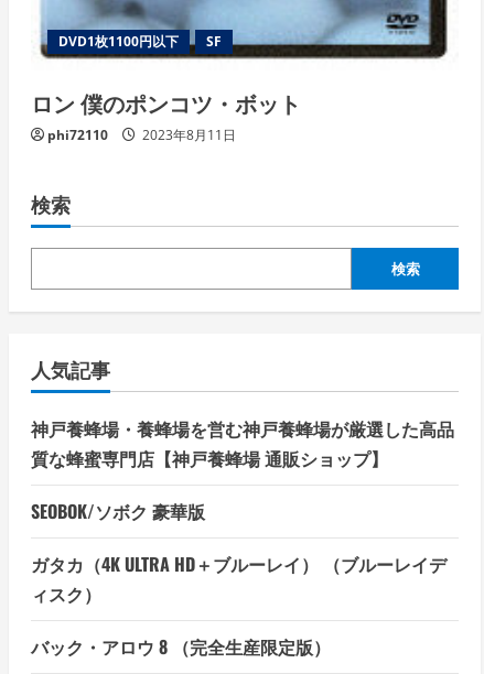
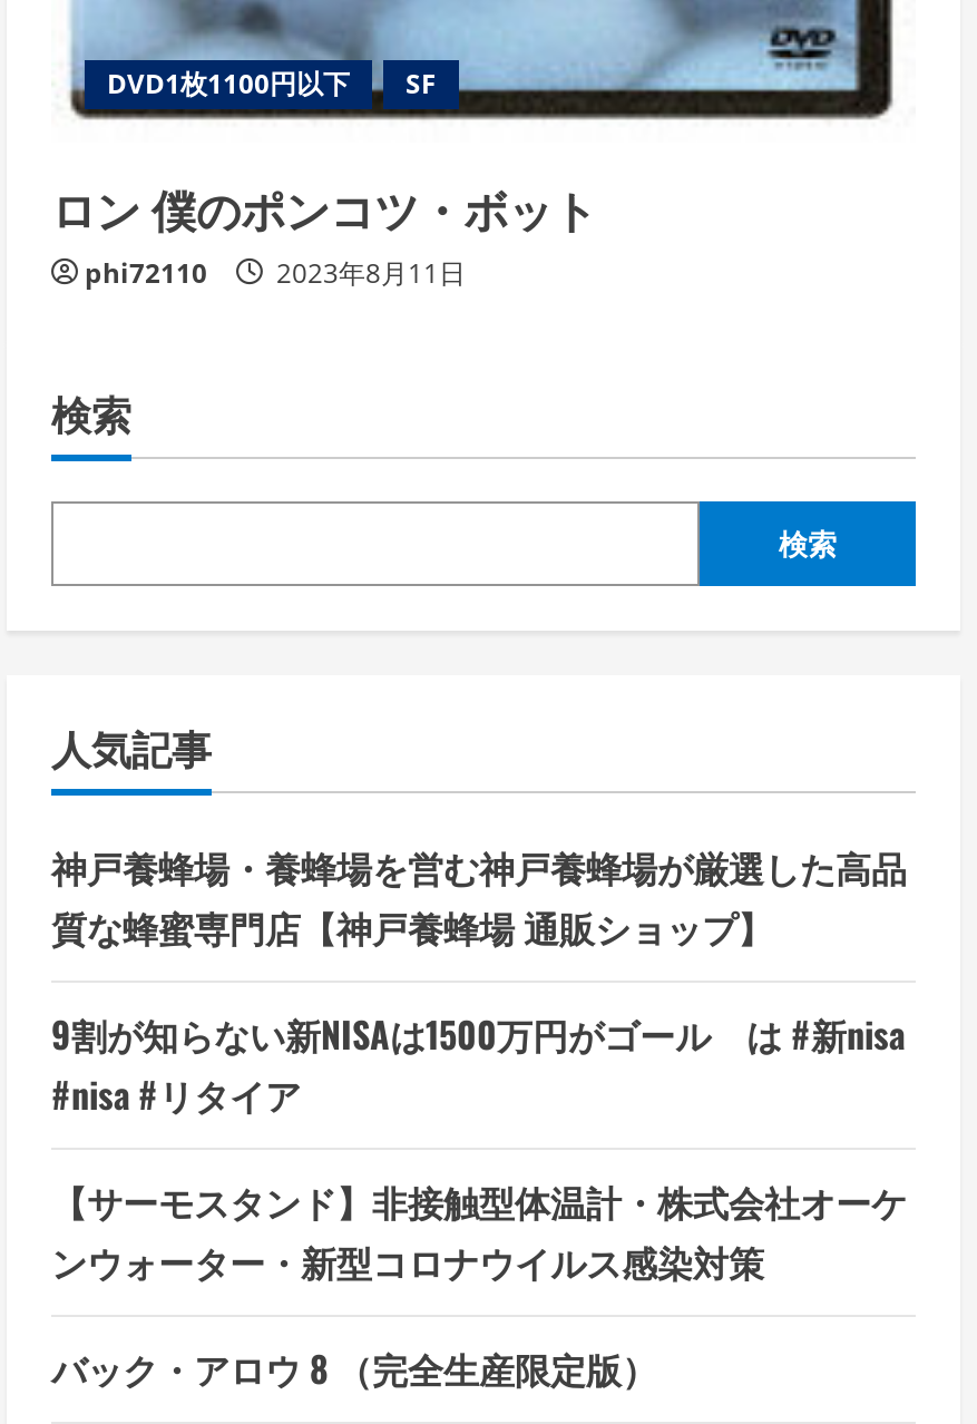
- SEOBOK/ソボク 豪華版
+ 9割が知らない新NISAは1500万円がゴール は #新nisa
+ #nisa #リタイア

- ガタカ（4K ULTRA HD＋ブルーレイ） （ブルーレイデ
- ィスク）
+ 【サーモスタンド】非接触型体温計・株式会社オーケ
+ ンウォーター・新型コロナウイルス感染対策
